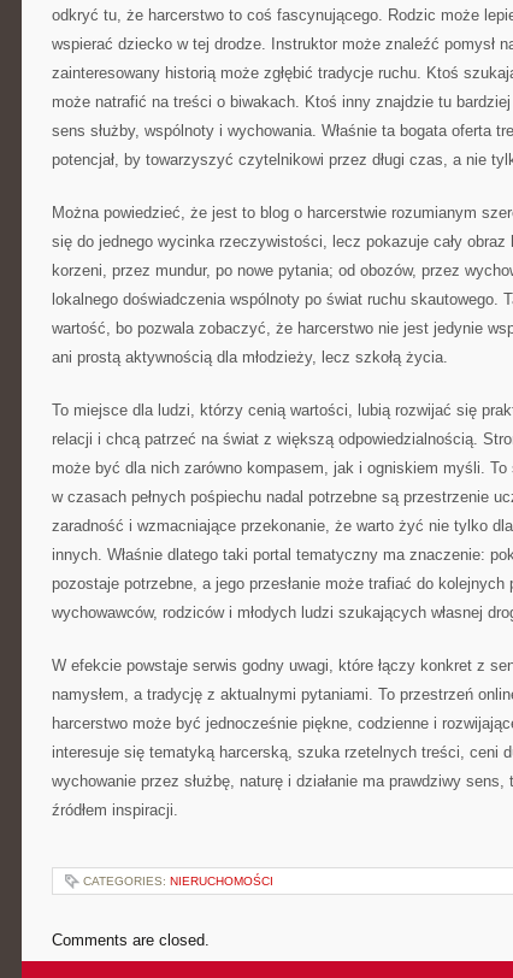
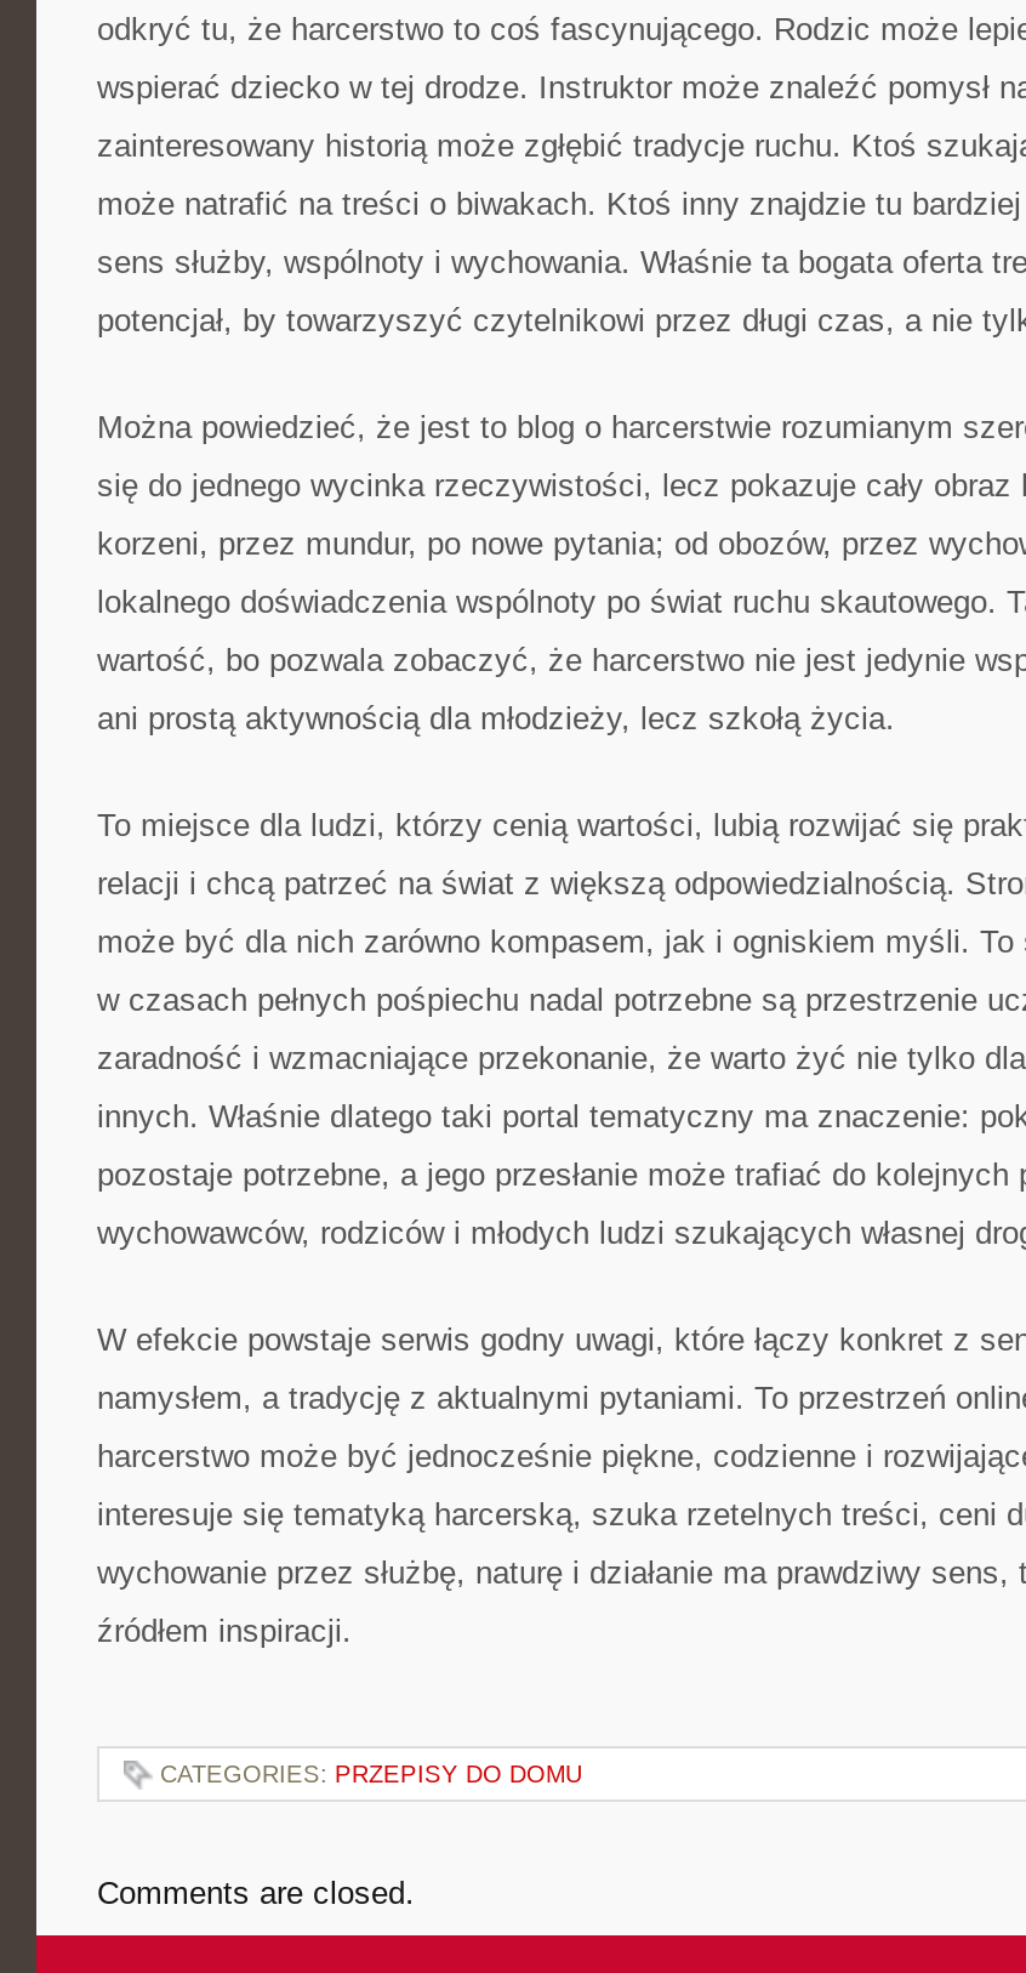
- CATEGORIES: NIERUCHOMOŚCI
+ CATEGORIES: PRZEPISY DO DOMU
